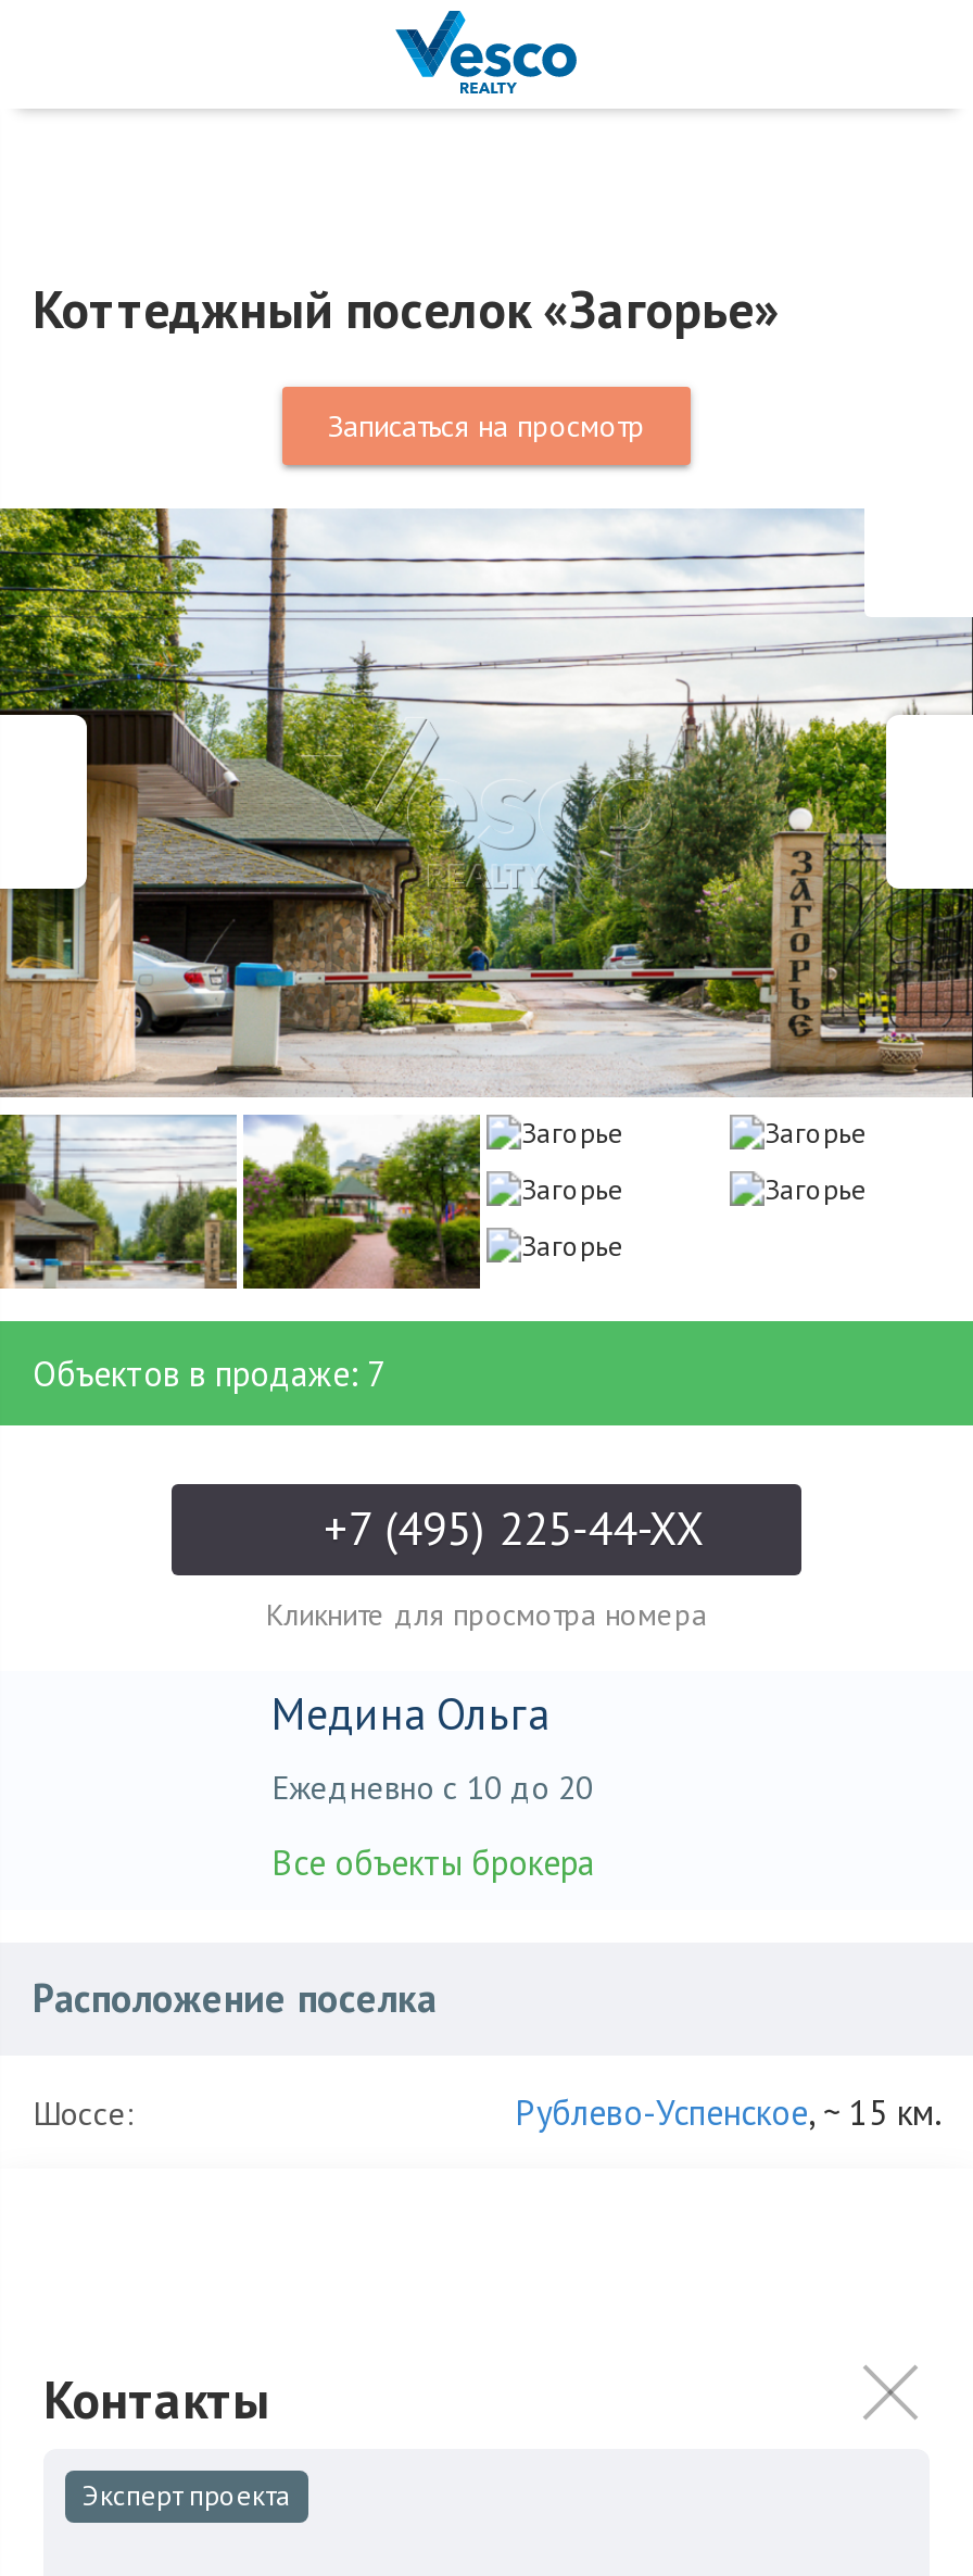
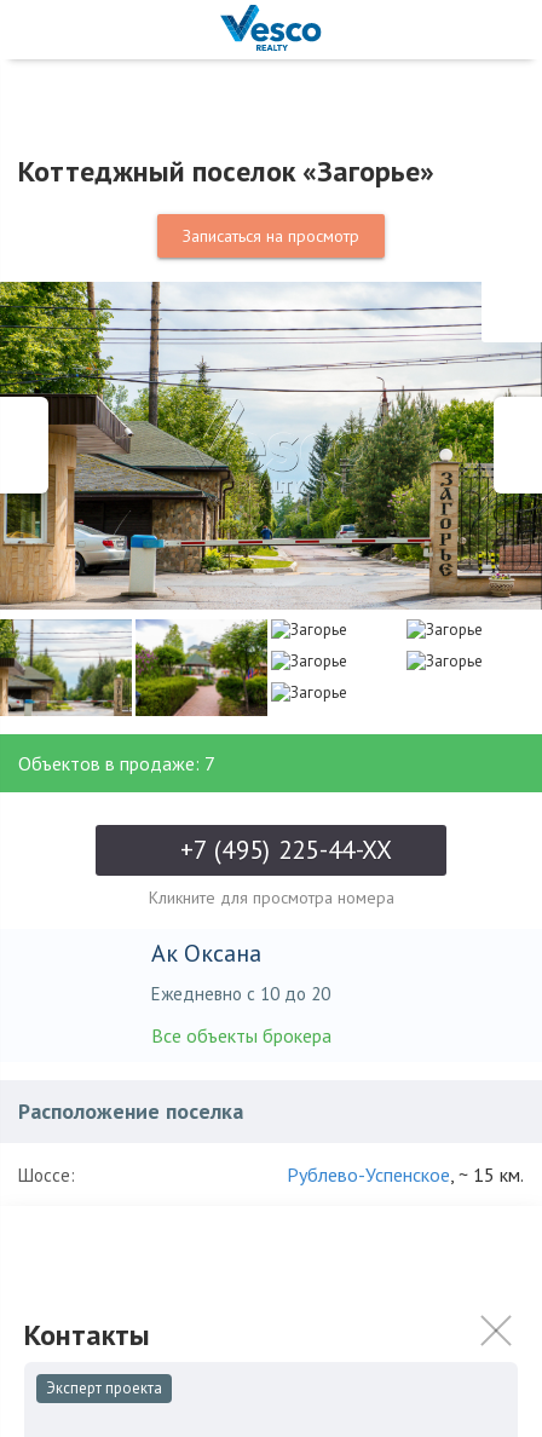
- Медина Ольга
+ Ак Оксана
